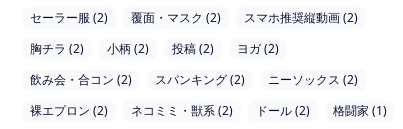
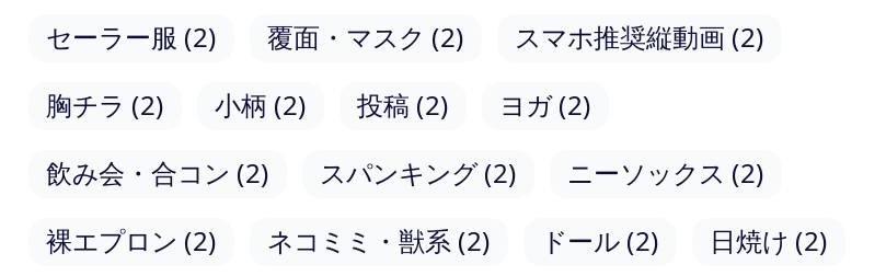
- 裸エプロン (2) ネコミミ・獣系 (2) ドール (2) 格闘家 (1)
+ 裸エプロン (2) ネコミミ・獣系 (2) ドール (2) 日焼け (2)
